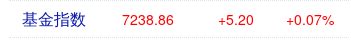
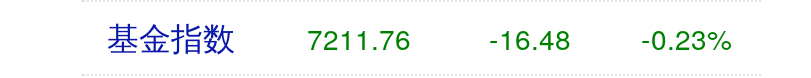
- 7238.86
+ 7211.76

- +5.20
+ -16.48

- +0.07%
+ -0.23%
